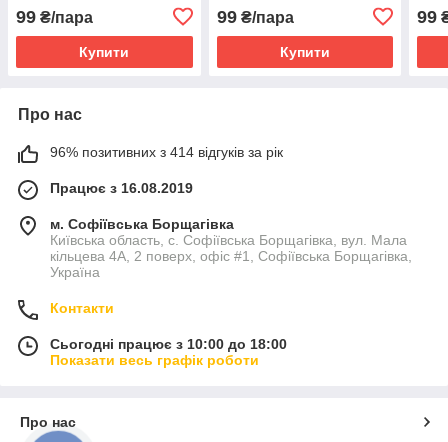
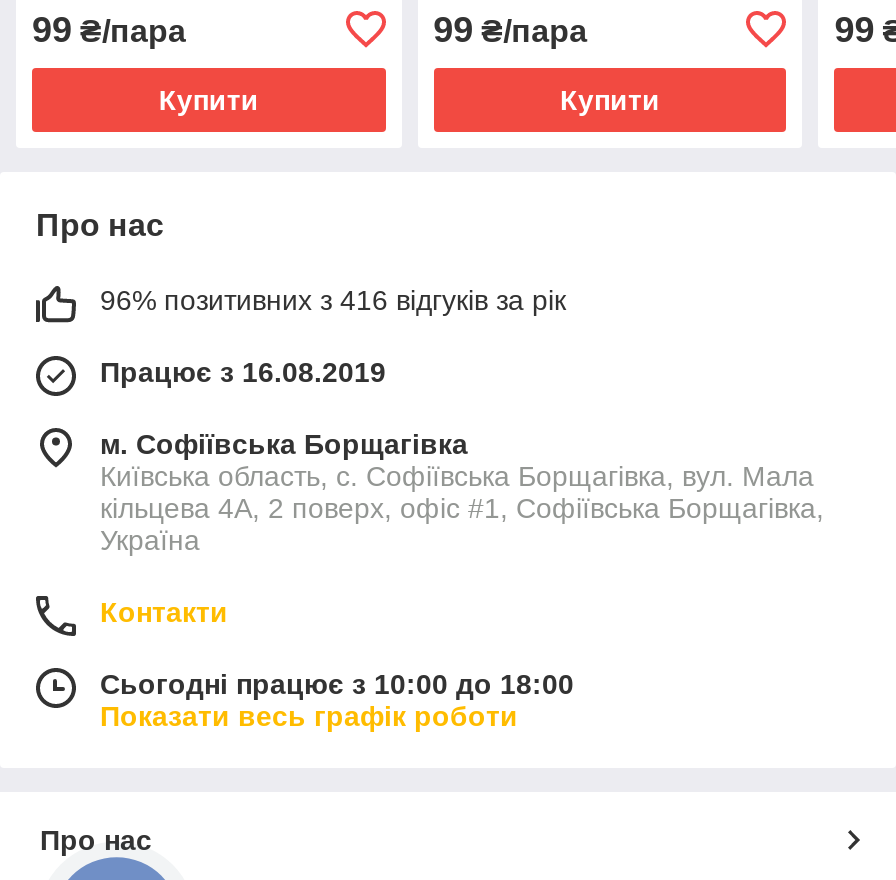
- 96% позитивних з 414 відгуків за рік
+ 96% позитивних з 416 відгуків за рік
